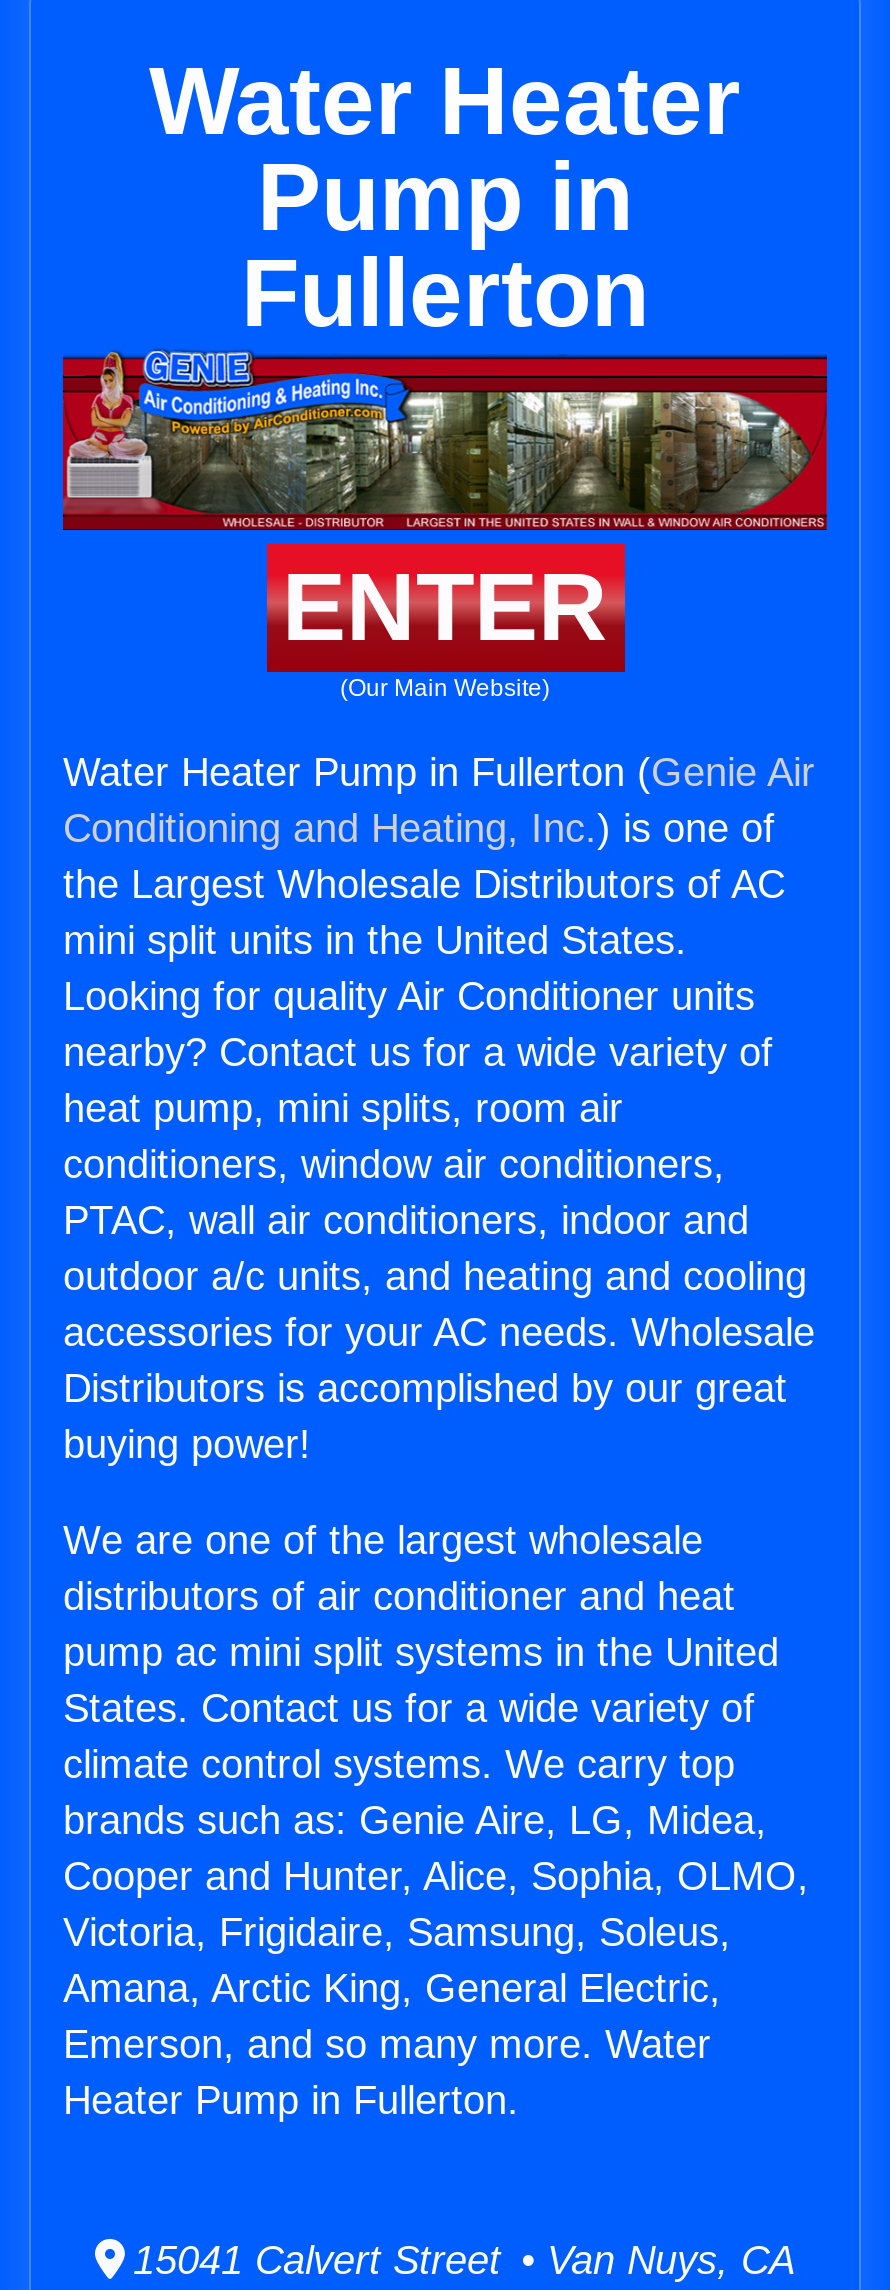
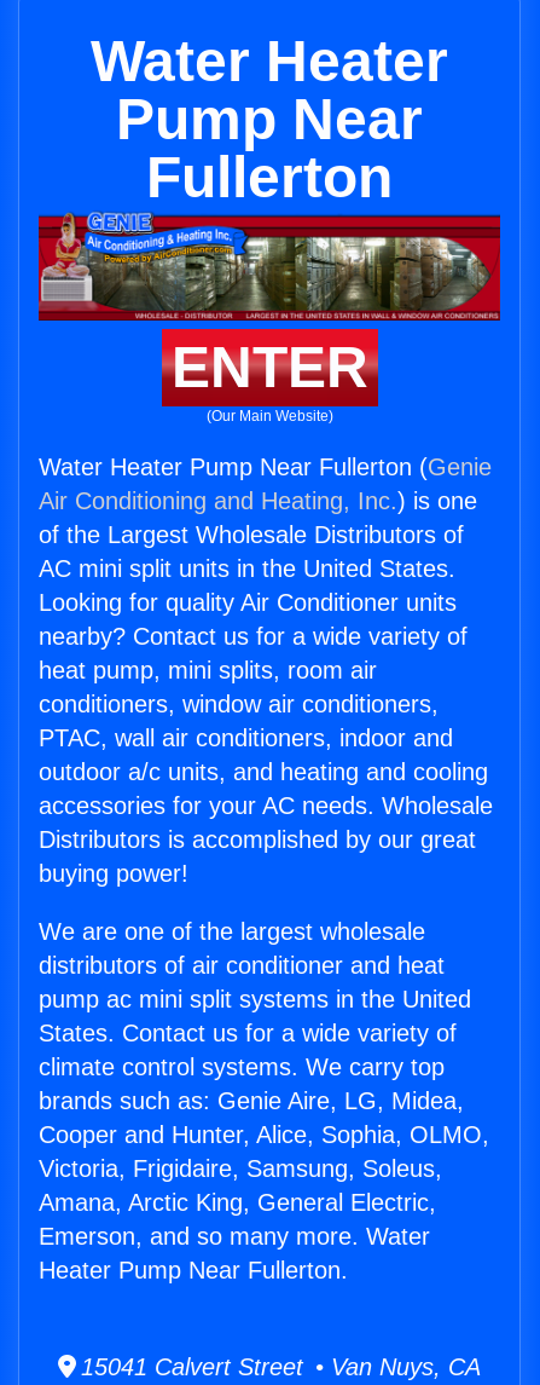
- Pump in
+ Pump Near

- Water Heater Pump in Fullerton (Genie Air
- Conditioning and Heating, Inc.) is one of
- the Largest Wholesale Distributors of AC
- mini split units in the United States.
+ Water Heater Pump Near Fullerton (Genie
+ Air Conditioning and Heating, Inc.) is one
+ of the Largest Wholesale Distributors of
+ AC mini split units in the United States.

- Heater Pump in Fullerton.
+ Heater Pump Near Fullerton.
